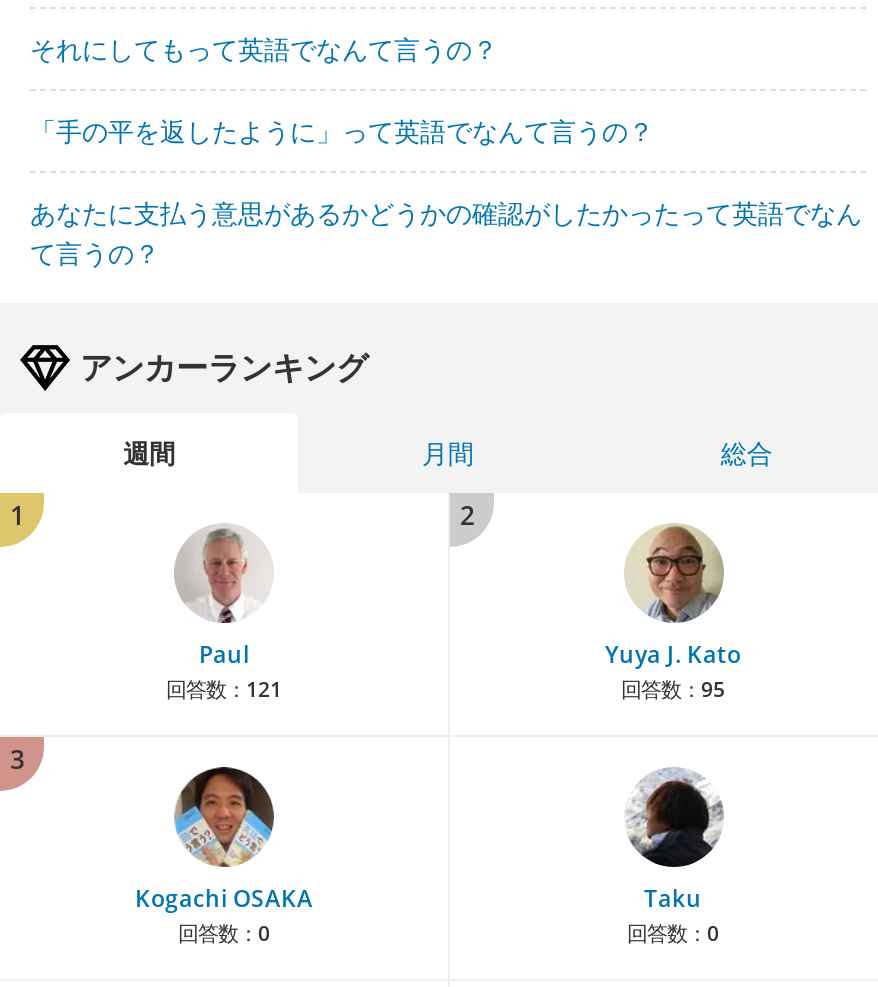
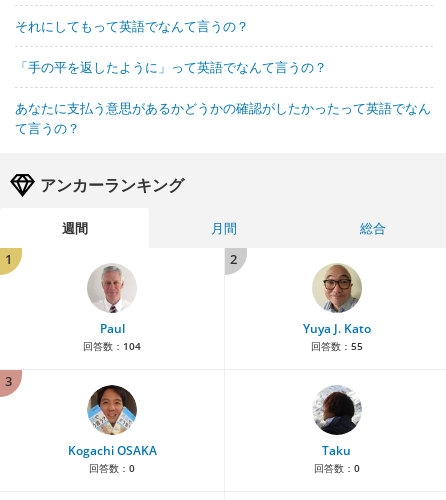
- 回答数：121
+ 回答数：104

- 回答数：95
+ 回答数：55
